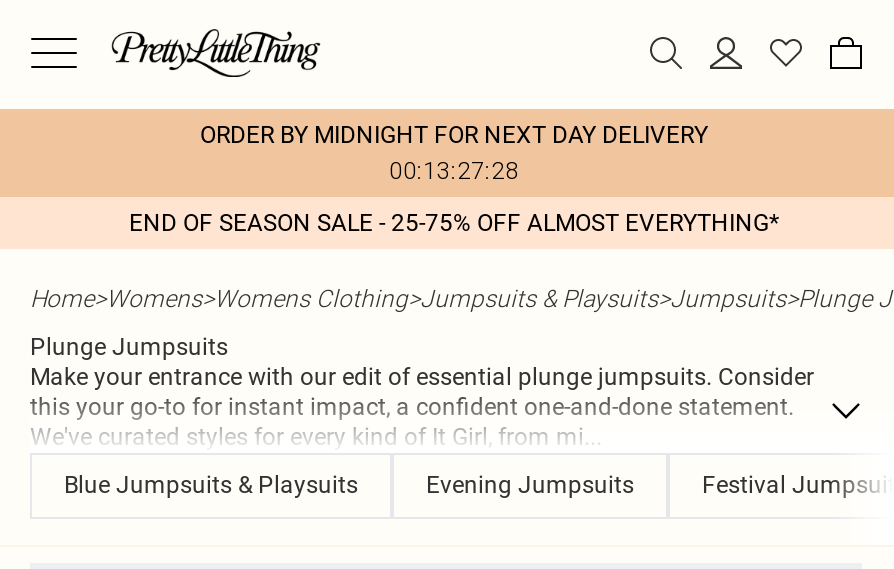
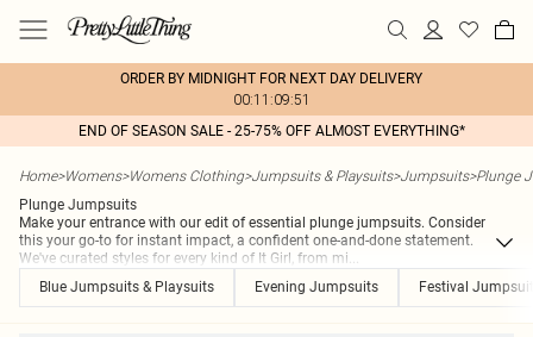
- 00:13:27:28
+ 00:11:09:51
